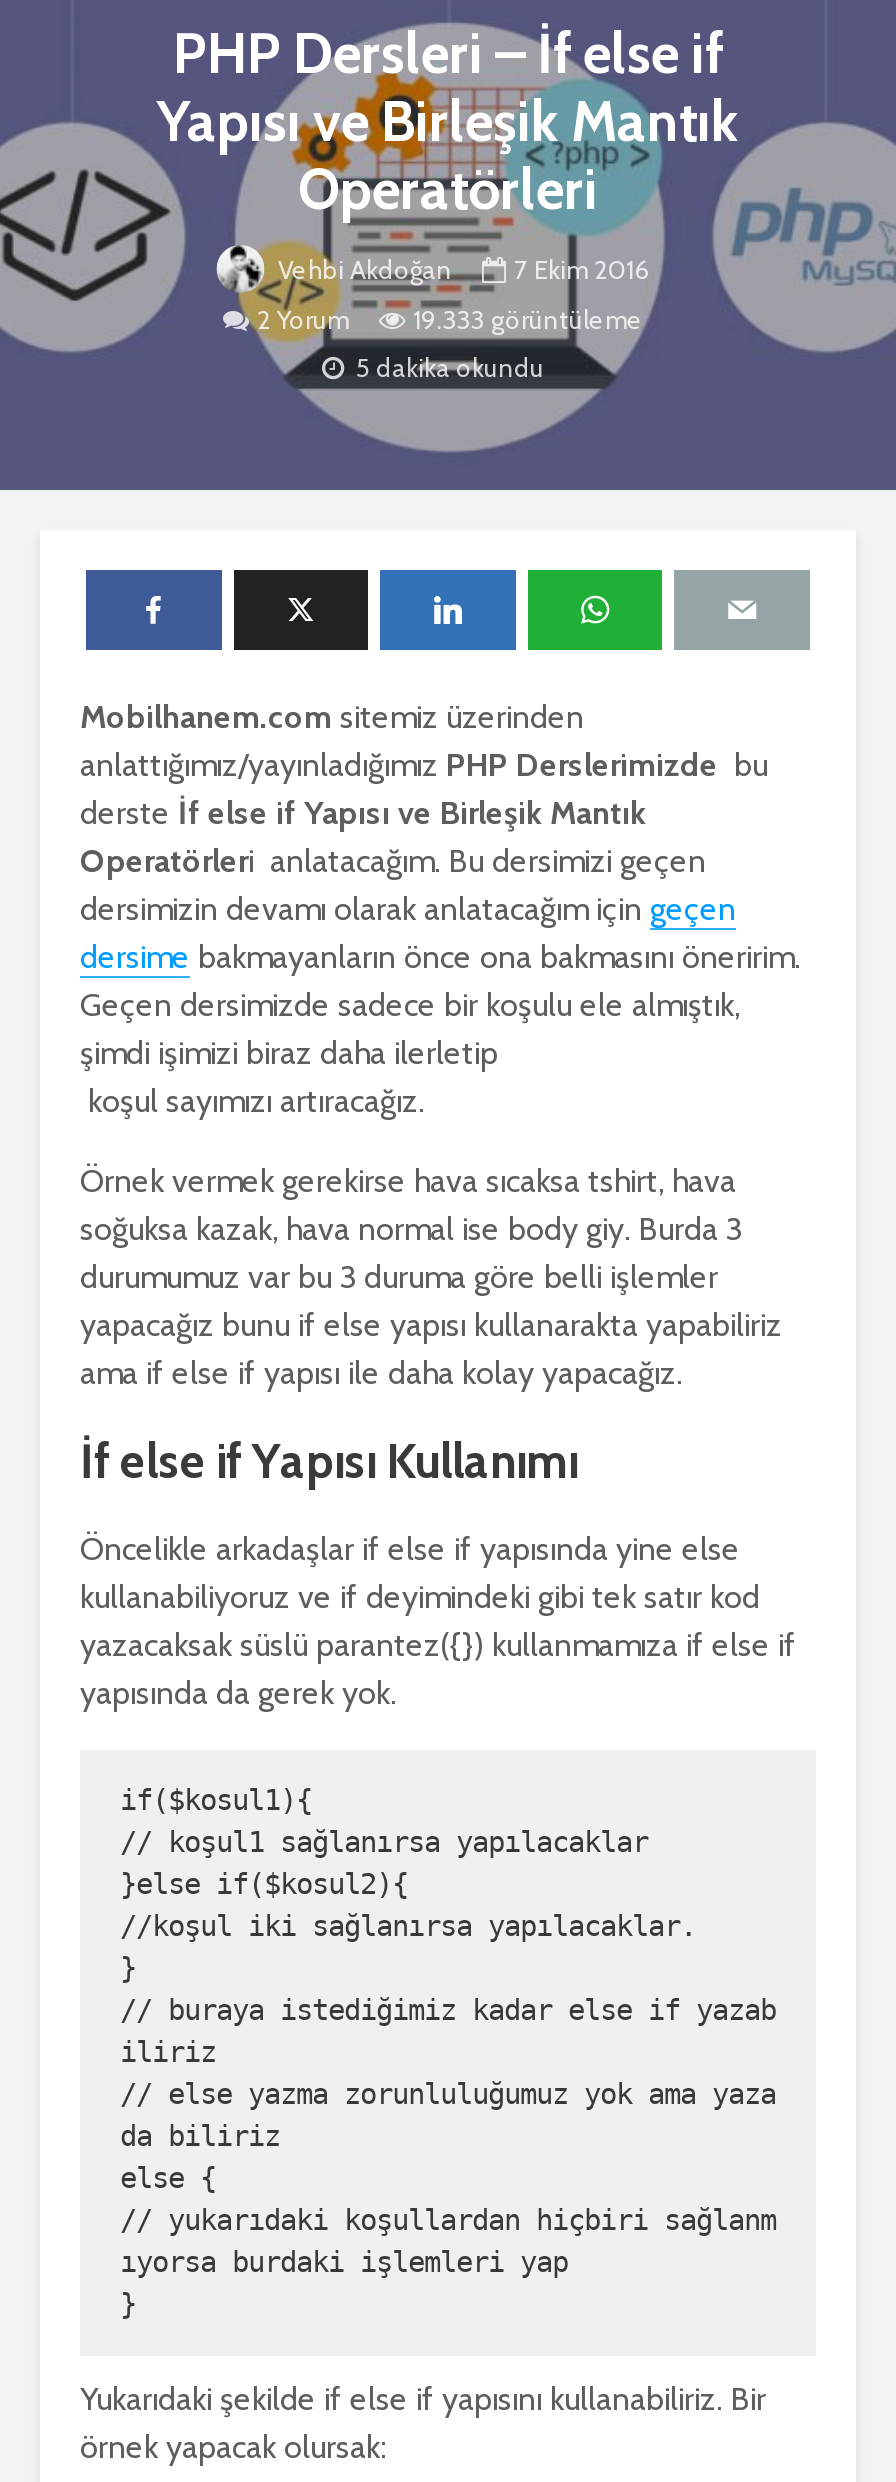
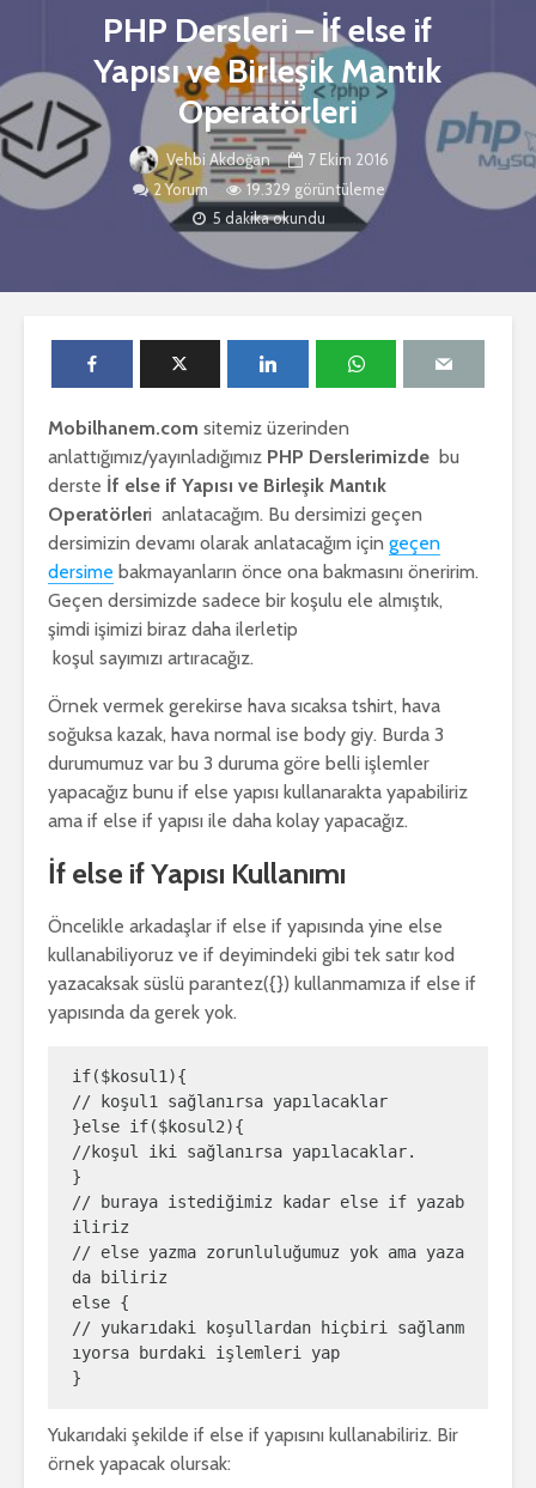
- 2 Yorum 19.333 görüntüleme
+ 2 Yorum 19.329 görüntüleme
